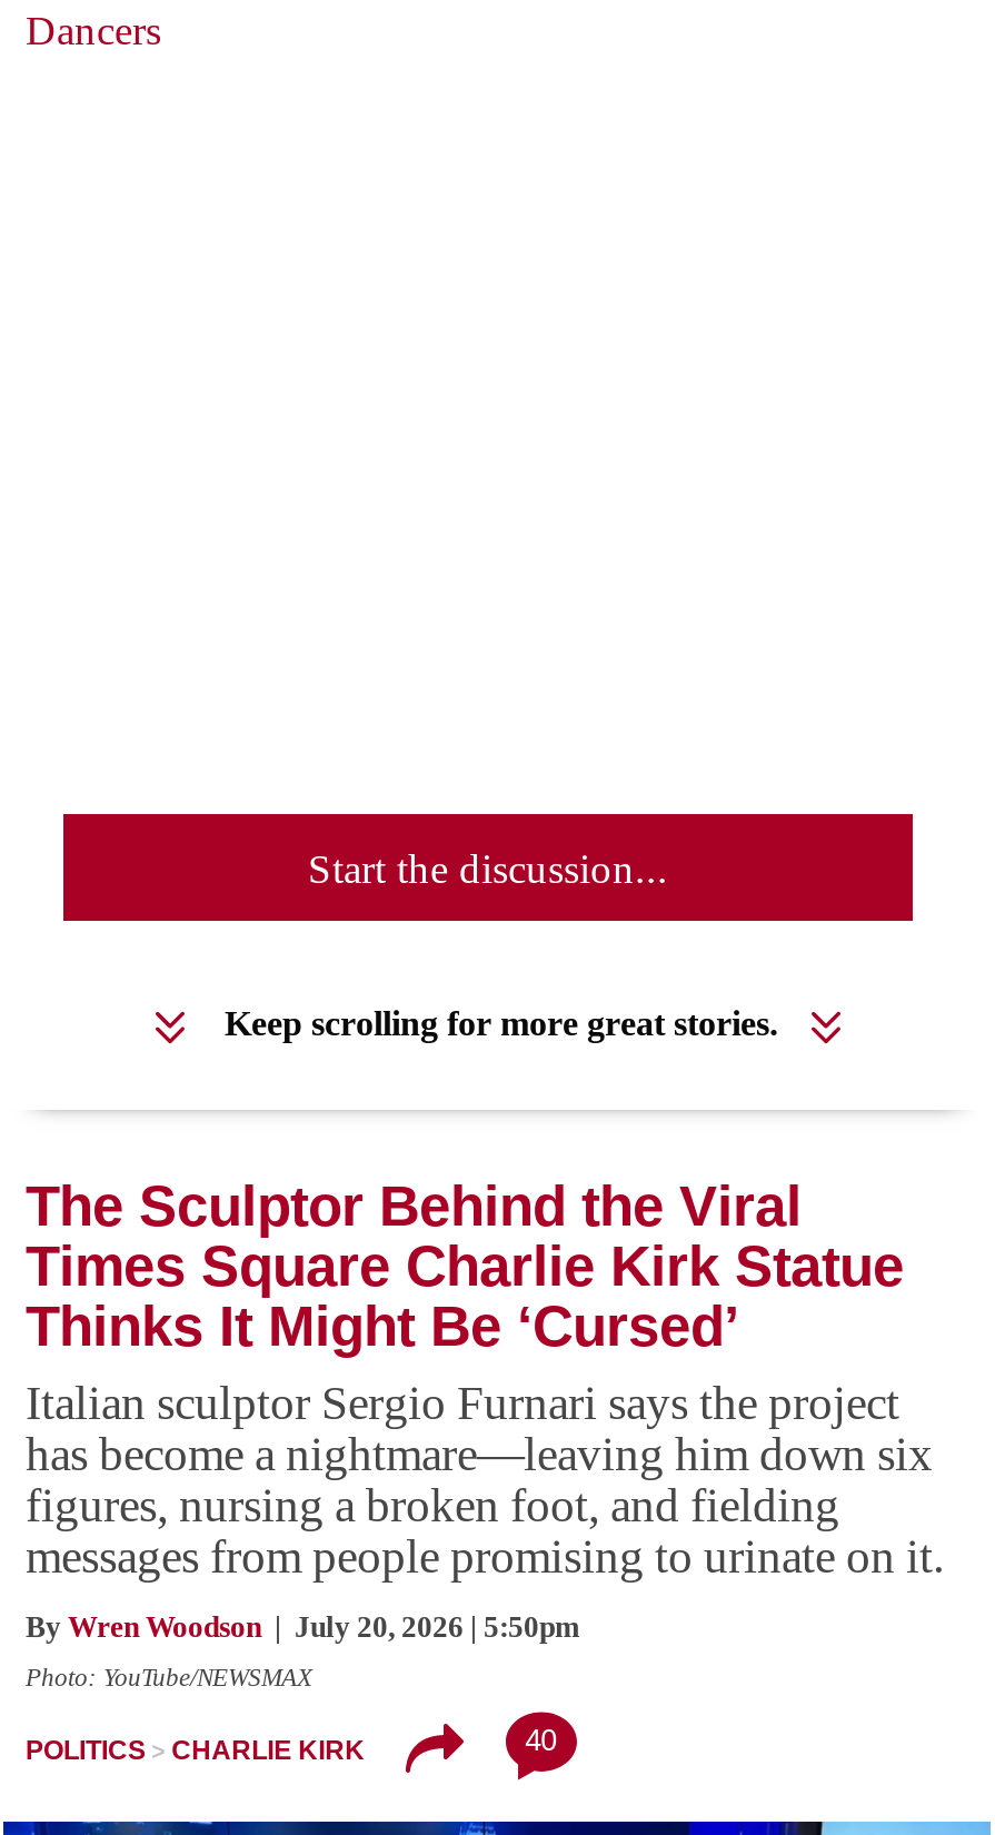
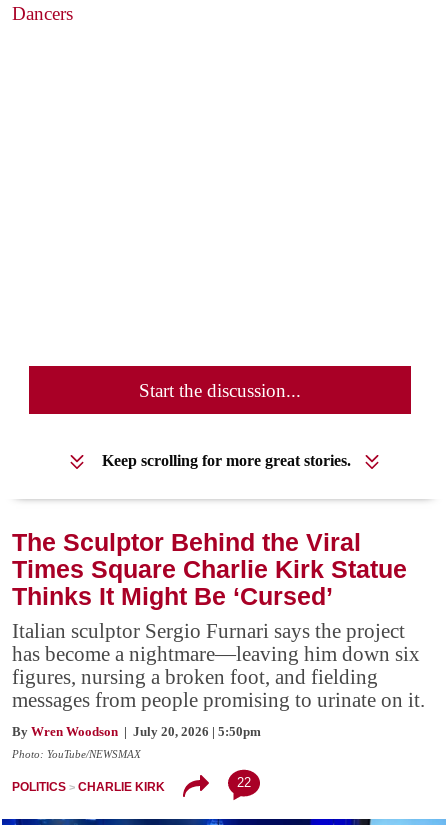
- 40
+ 22
